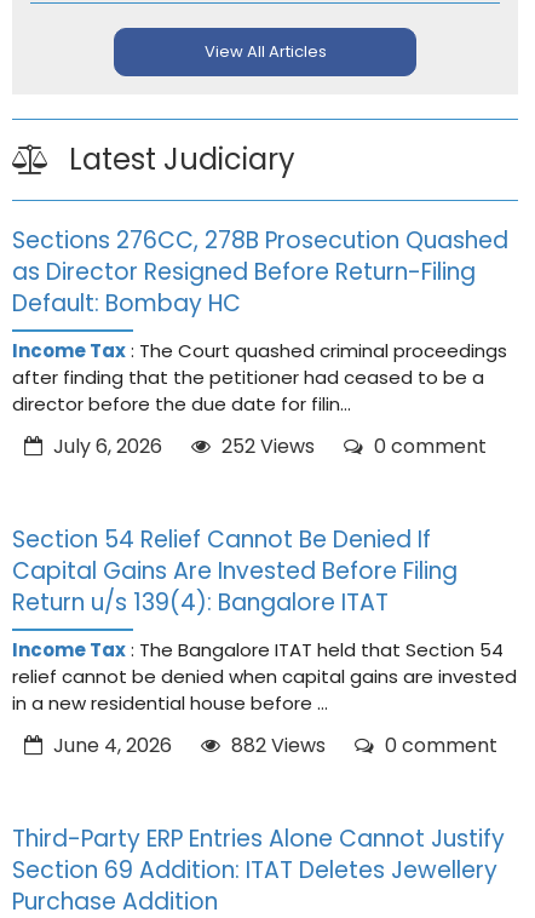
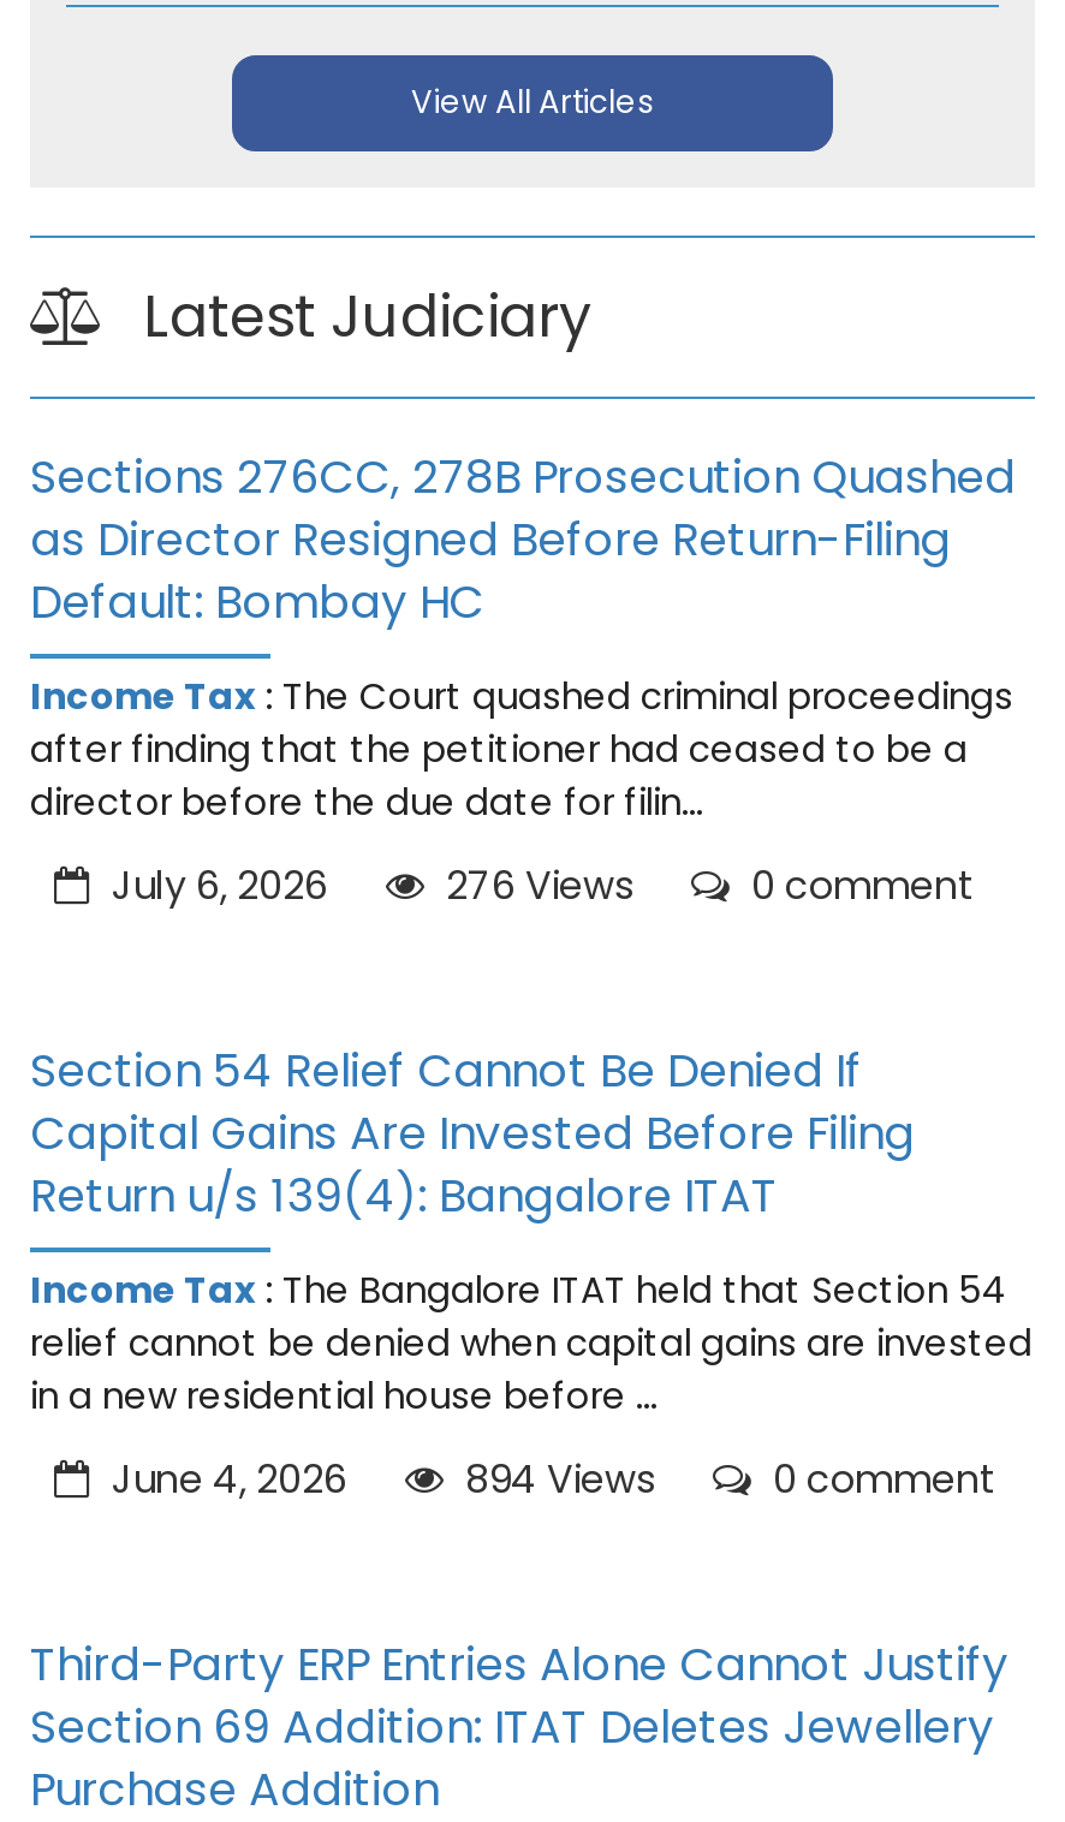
- July 6, 2026 252 Views 0 comment
+ July 6, 2026 276 Views 0 comment

- June 4, 2026 882 Views 0 comment
+ June 4, 2026 894 Views 0 comment
